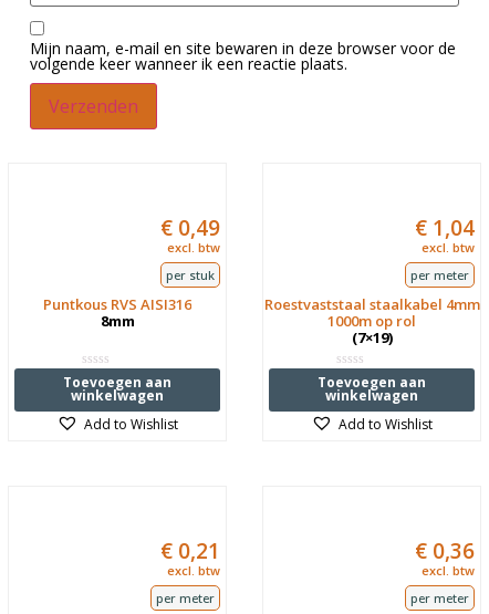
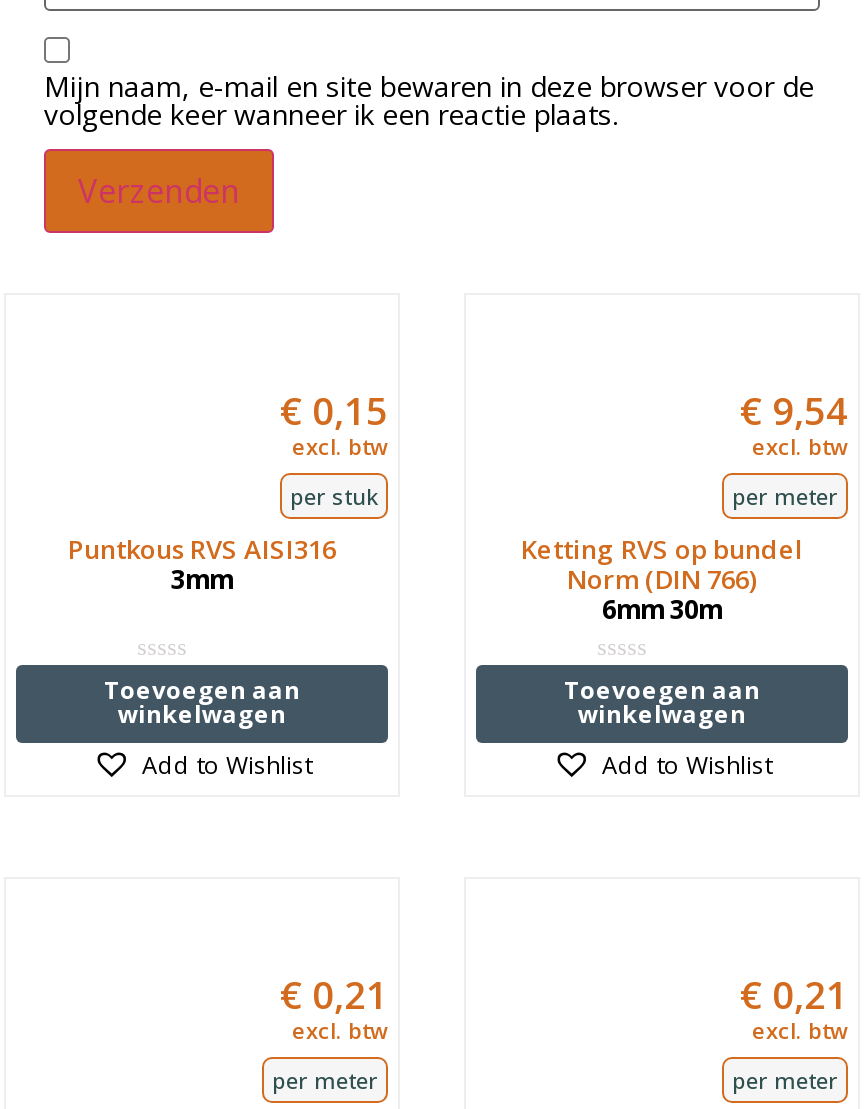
- €0,49
+ €0,15

- €1,04
+ €9,54

- Roestvaststaal staalkabel 4mm
- 1000m op rol
- (7×19)
+ Ketting RVS op bundel
+ Norm (DIN 766)
+ 6mm 30m

- 8mm
+ 3mm

- €0,36
+ €0,21
